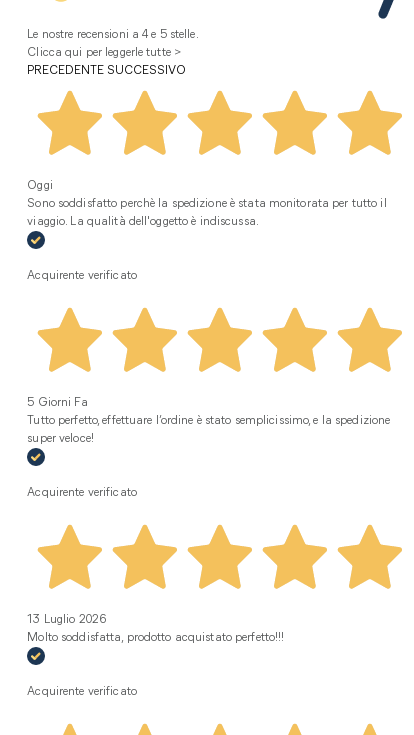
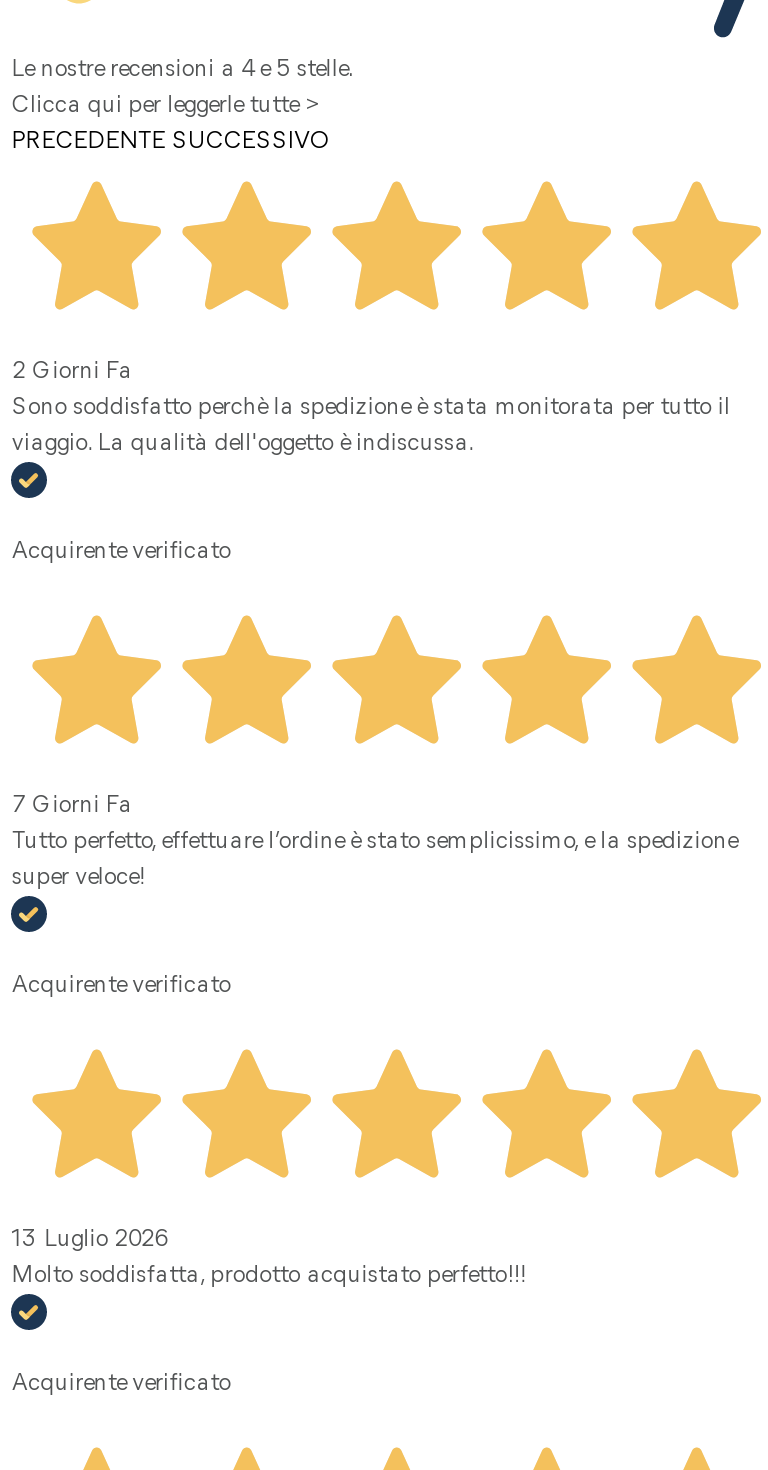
- Oggi
+ 2 Giorni Fa

- 5 Giorni Fa
+ 7 Giorni Fa
